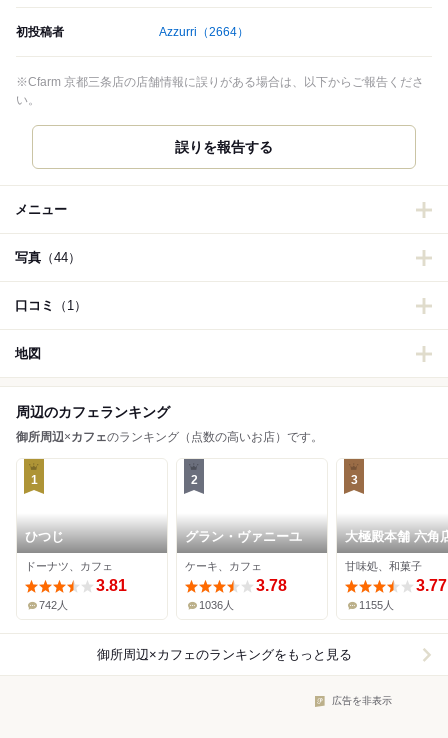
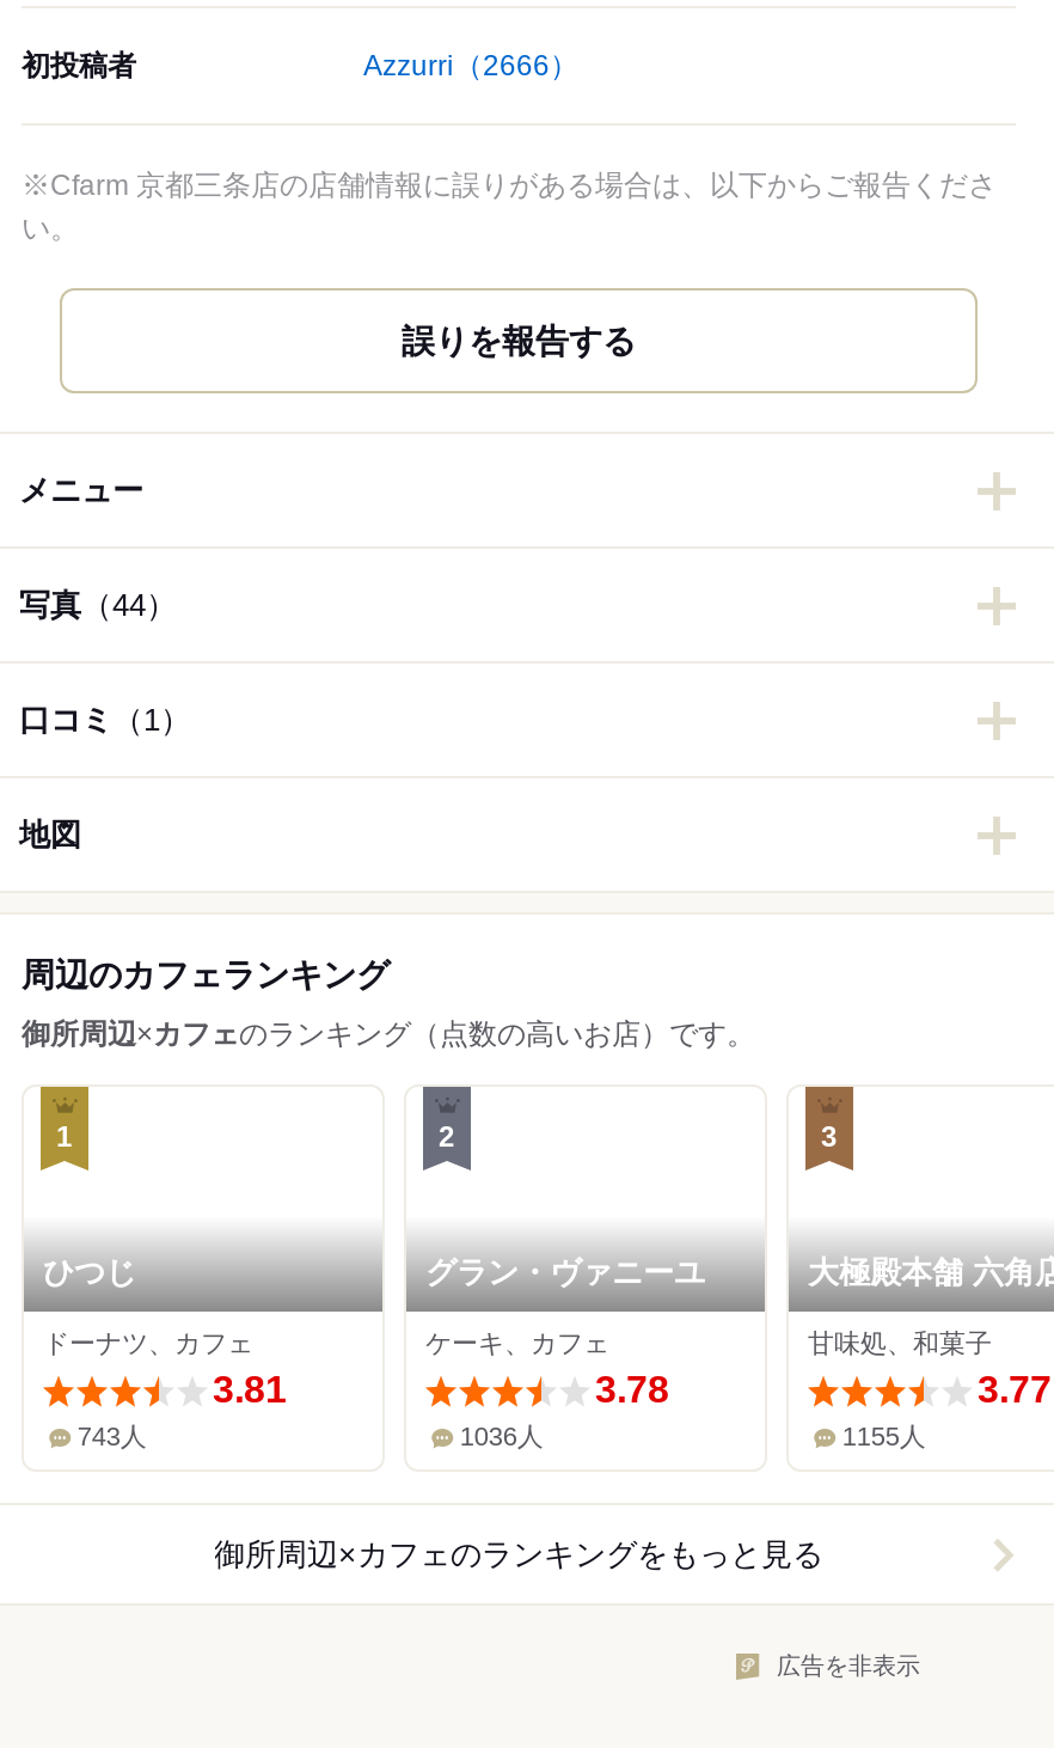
- Azzurri（2664）
+ Azzurri（2666）

- 742人
+ 743人
